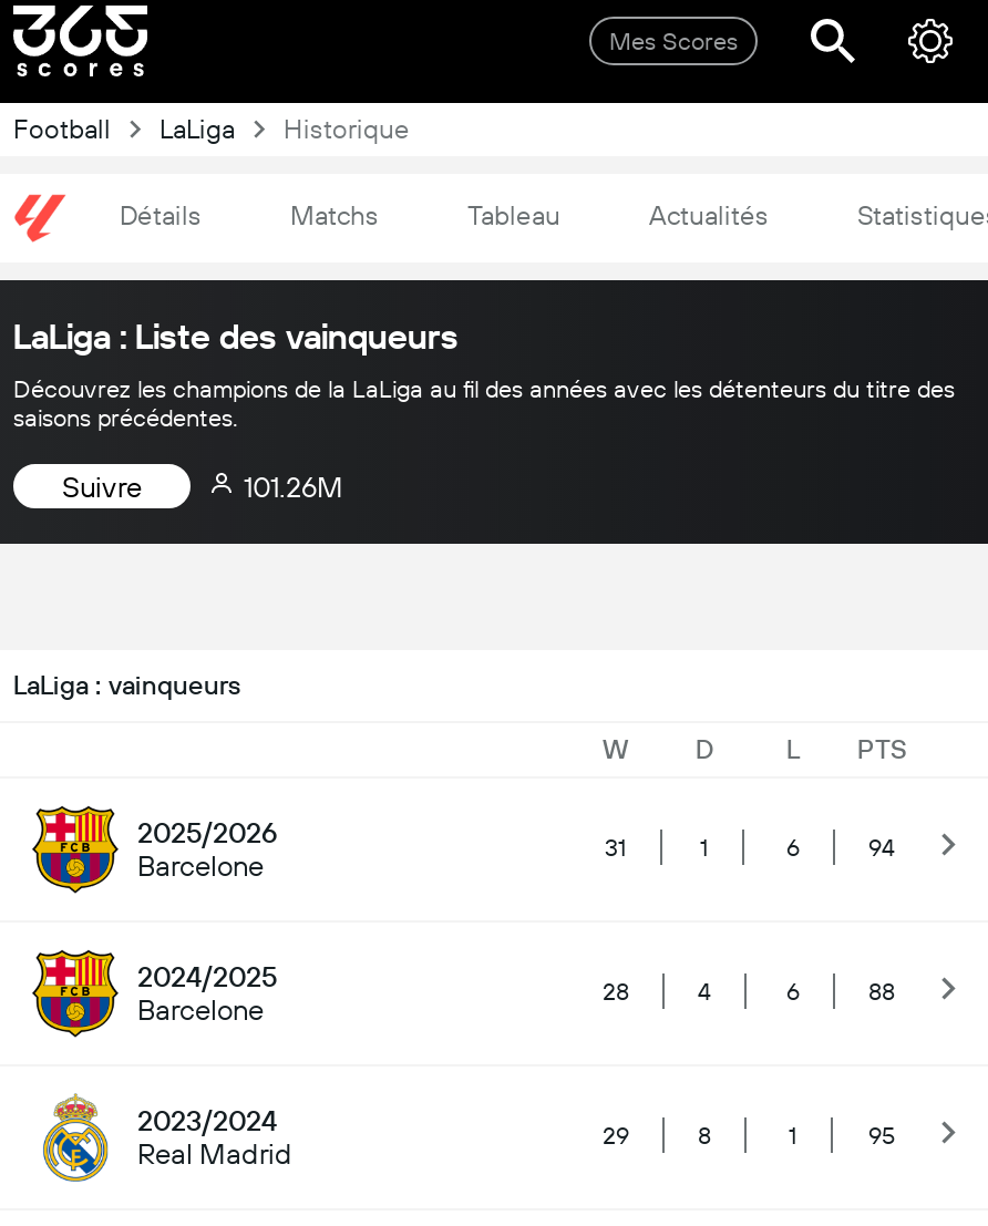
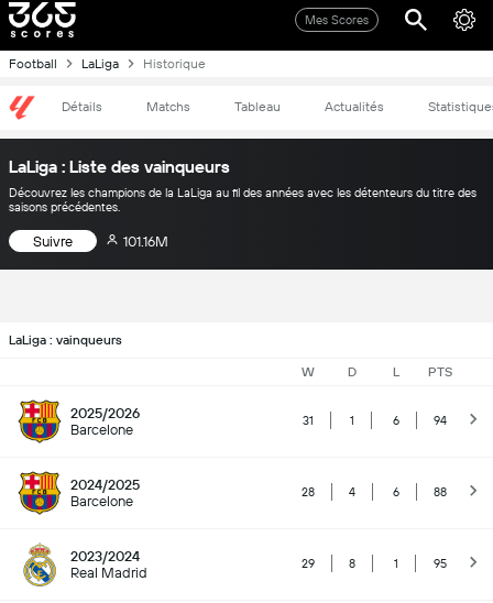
- 101.26M
+ 101.16M
